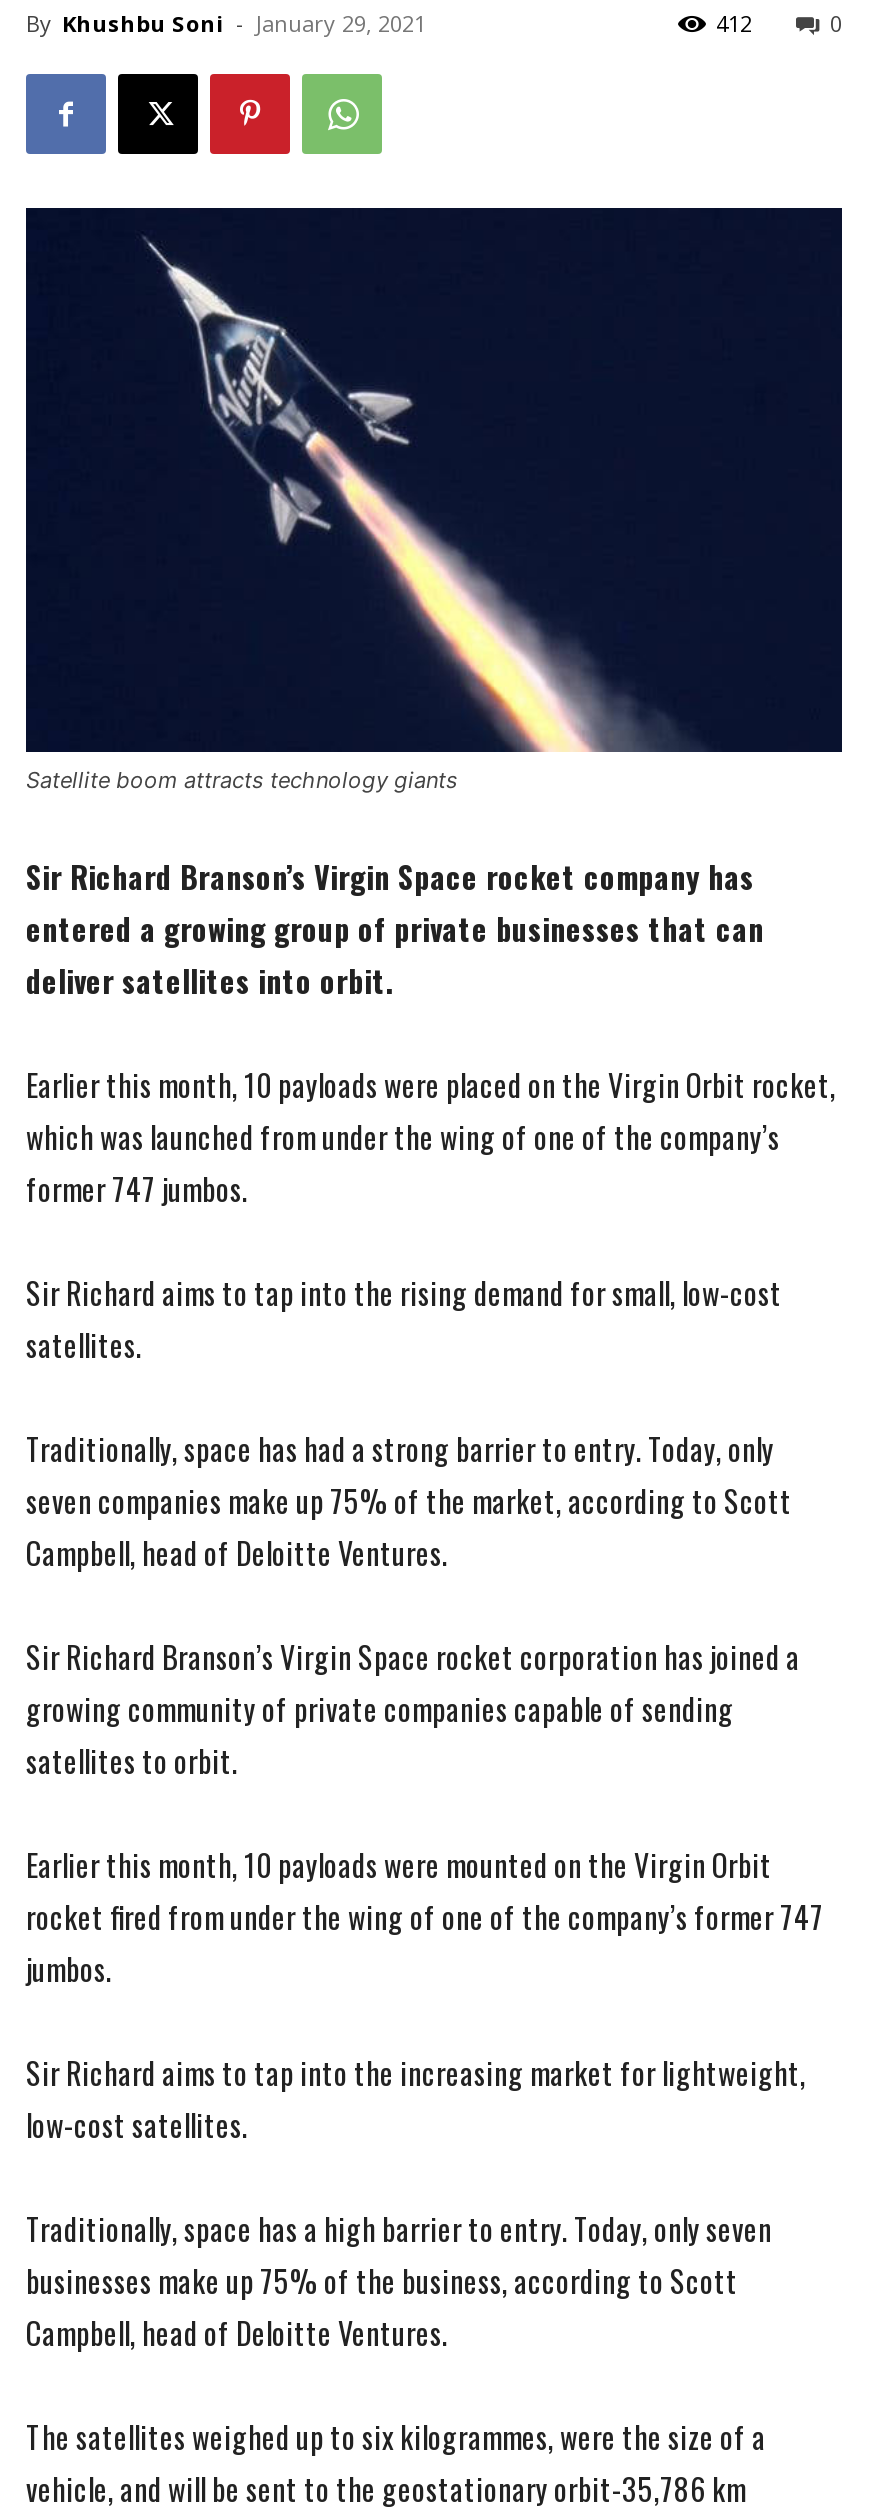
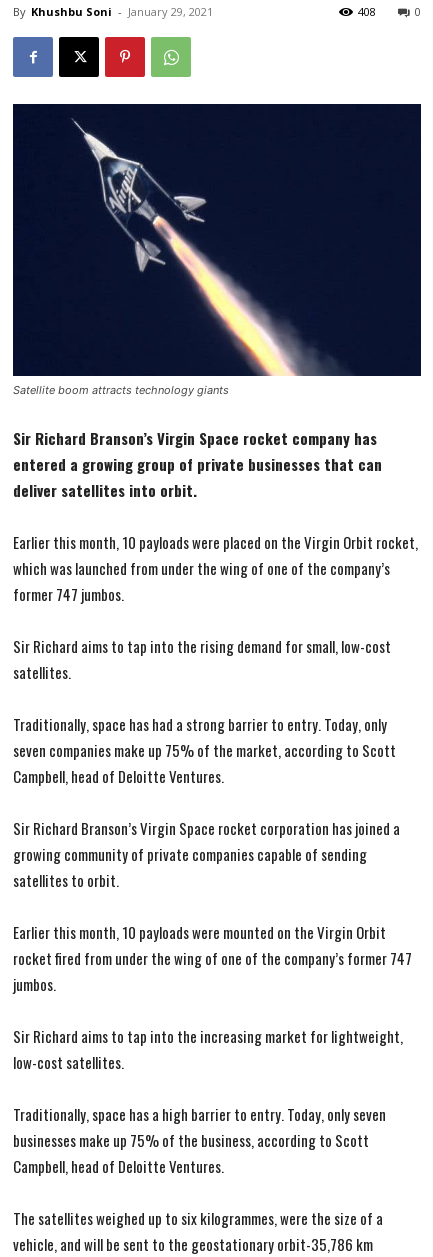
- 412
+ 408
